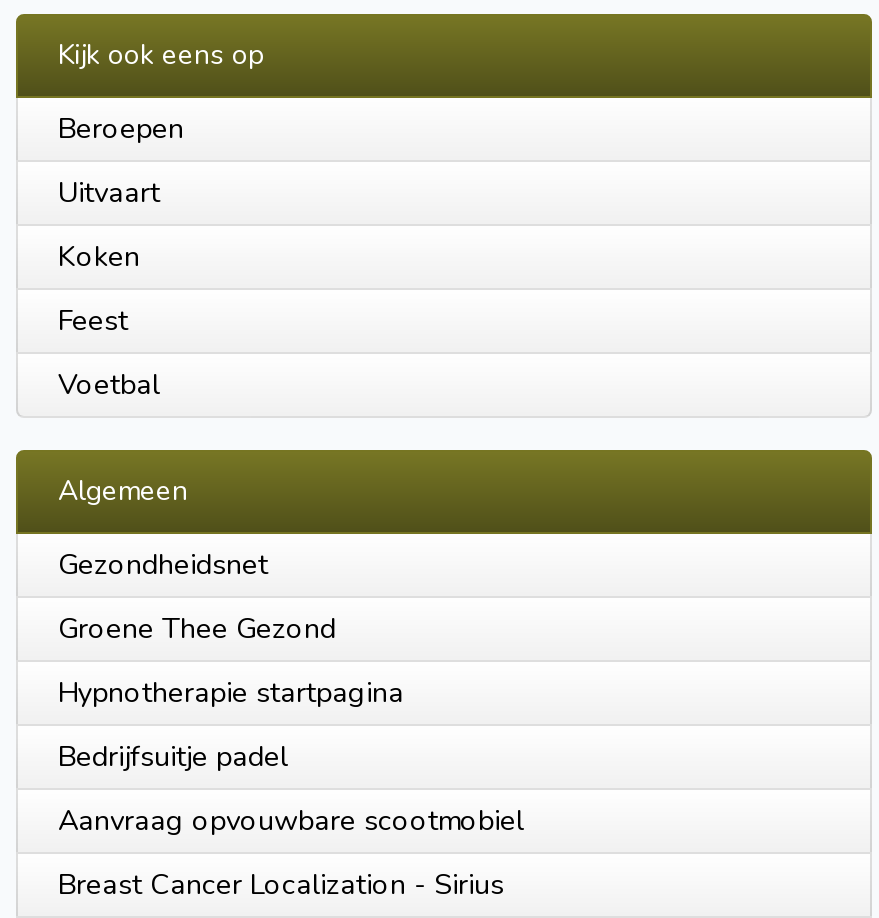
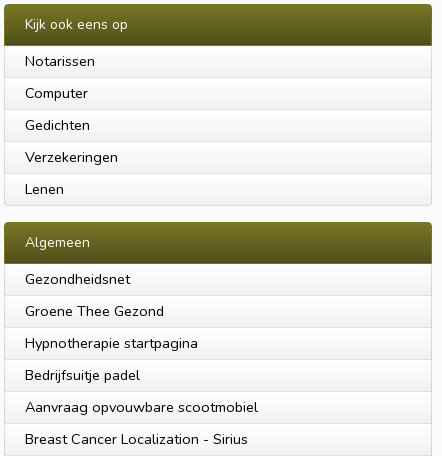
- Beroepen
+ Notarissen

- Uitvaart
+ Computer

- Koken
+ Gedichten

- Feest
+ Verzekeringen

- Voetbal
+ Lenen
